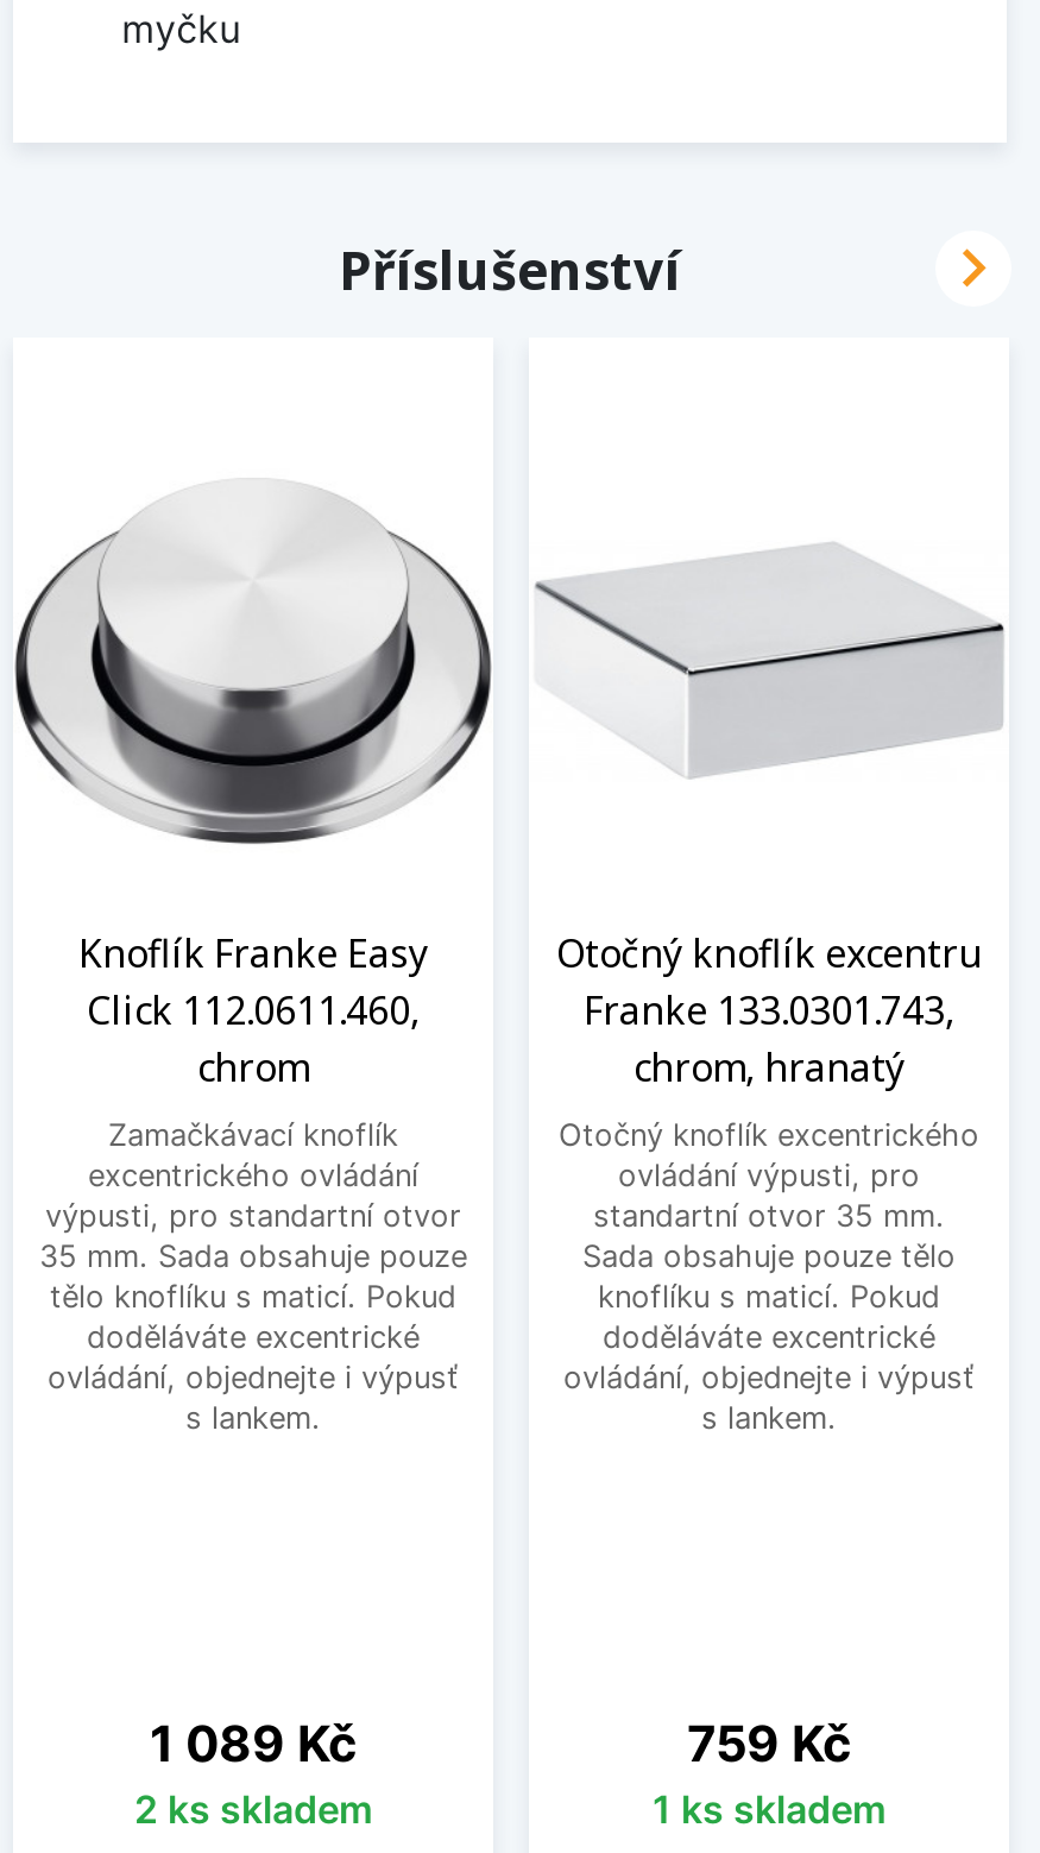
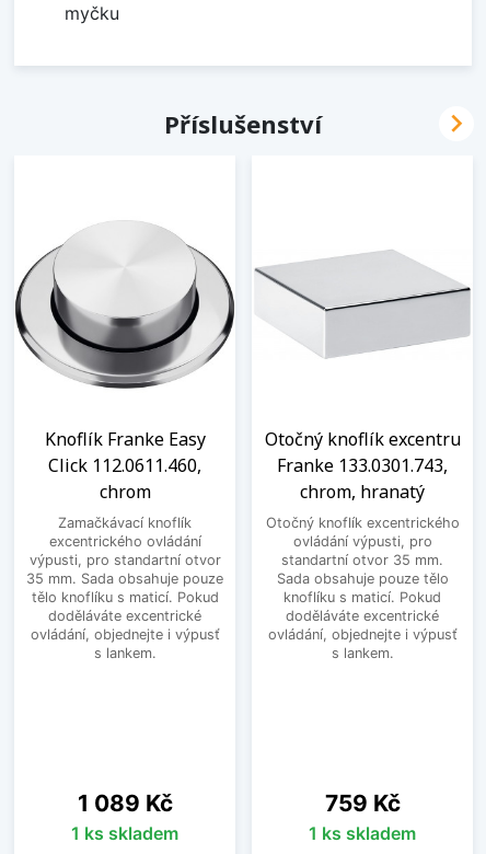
- 2 ks skladem
+ 1 ks skladem
